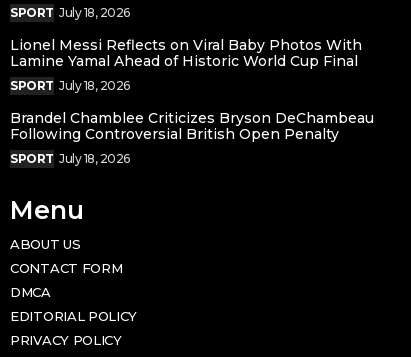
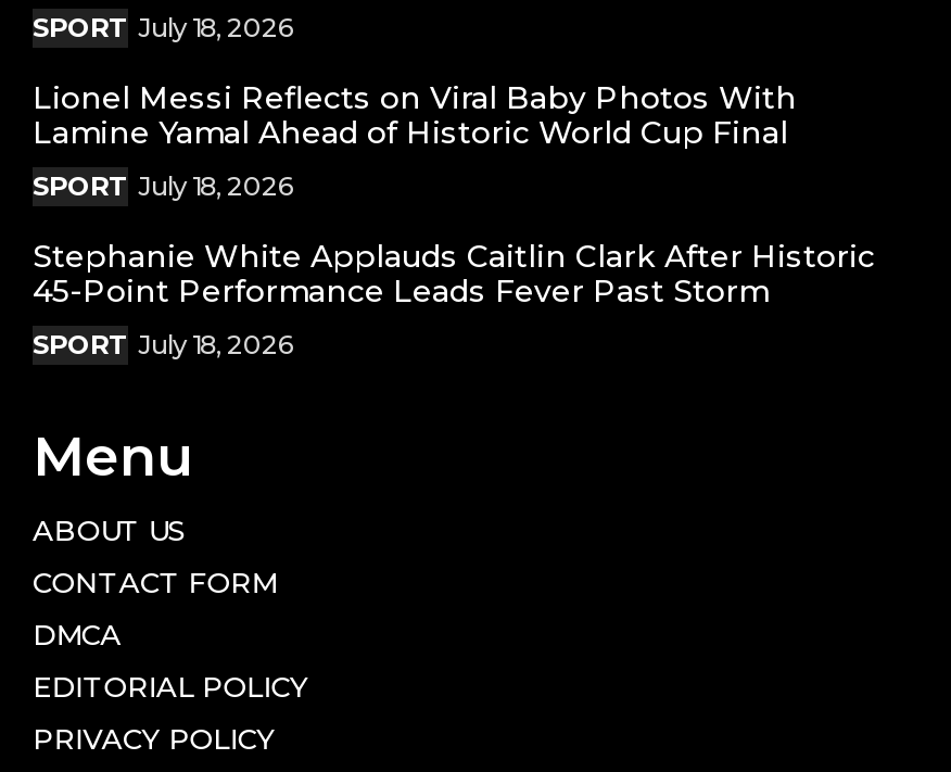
- Brandel Chamblee Criticizes Bryson DeChambeau
- Following Controversial British Open Penalty
+ Stephanie White Applauds Caitlin Clark After Historic
+ 45-Point Performance Leads Fever Past Storm
